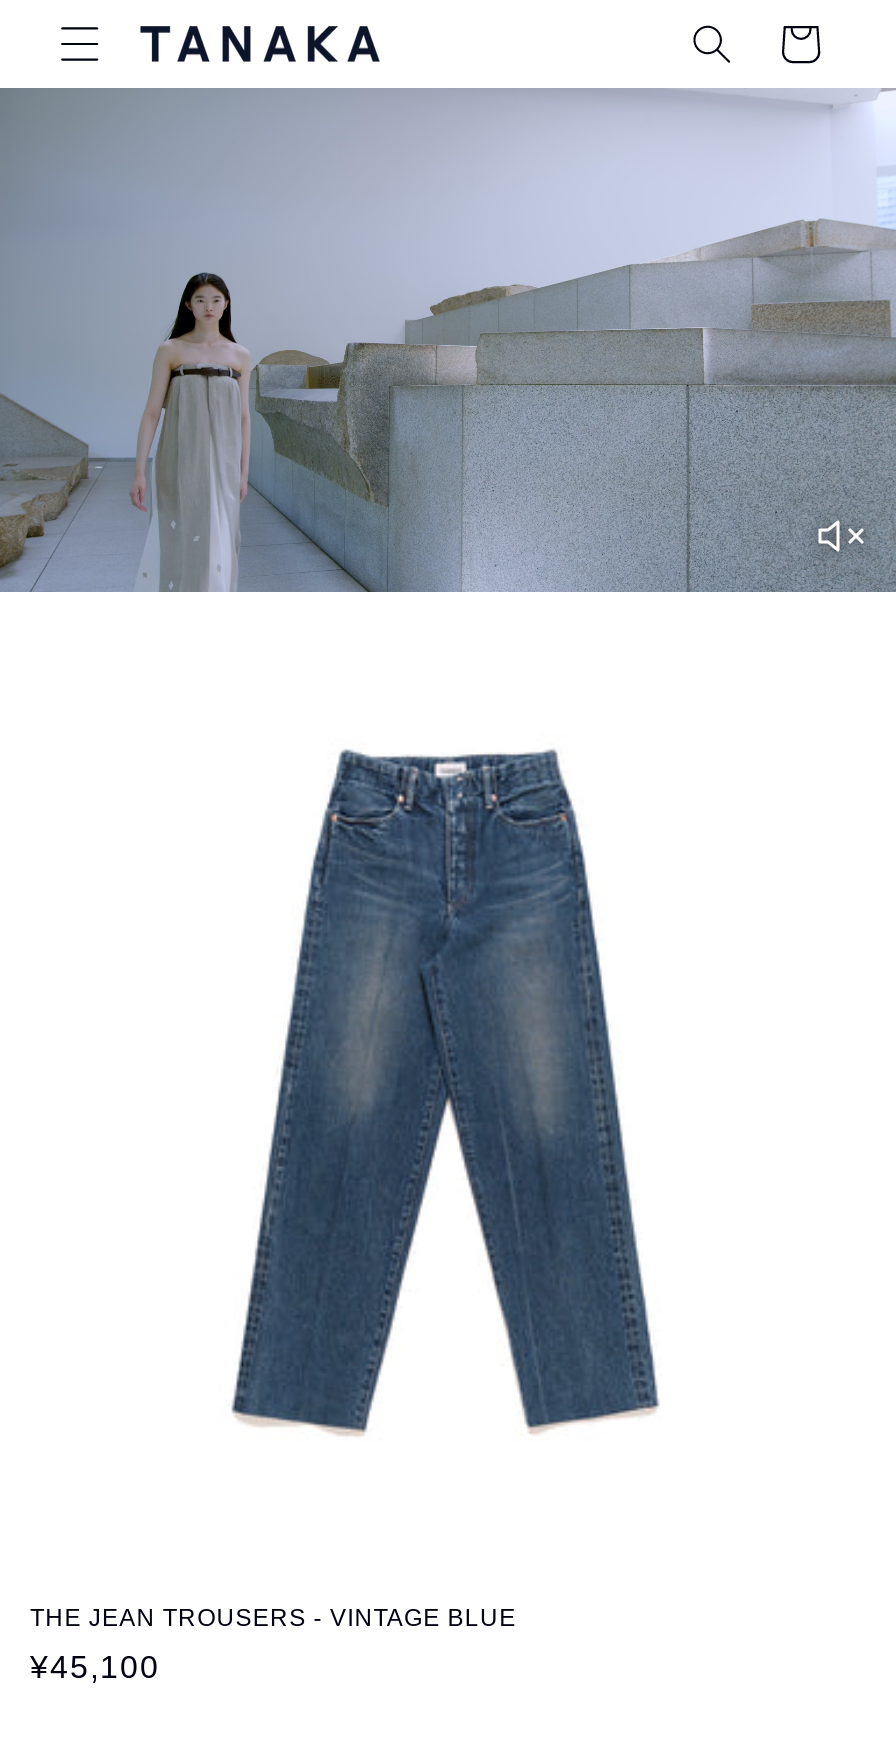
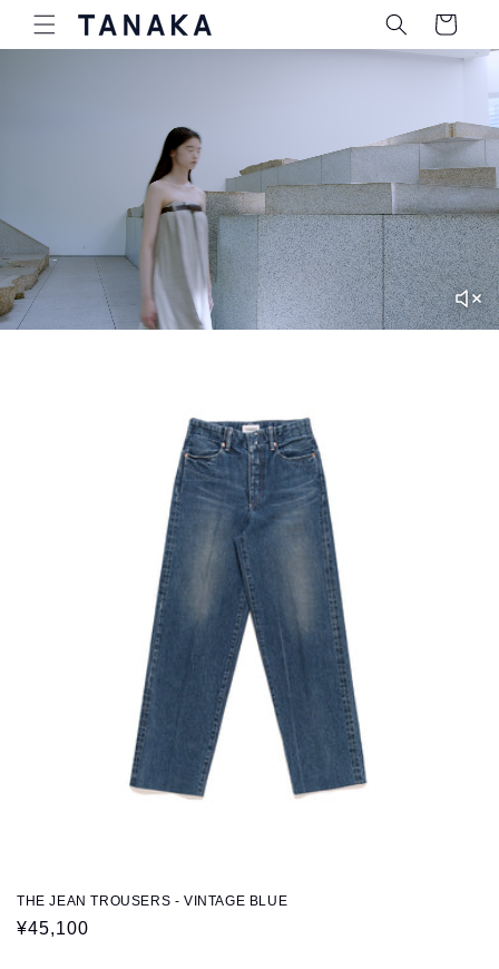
- [image]
+ [image]
